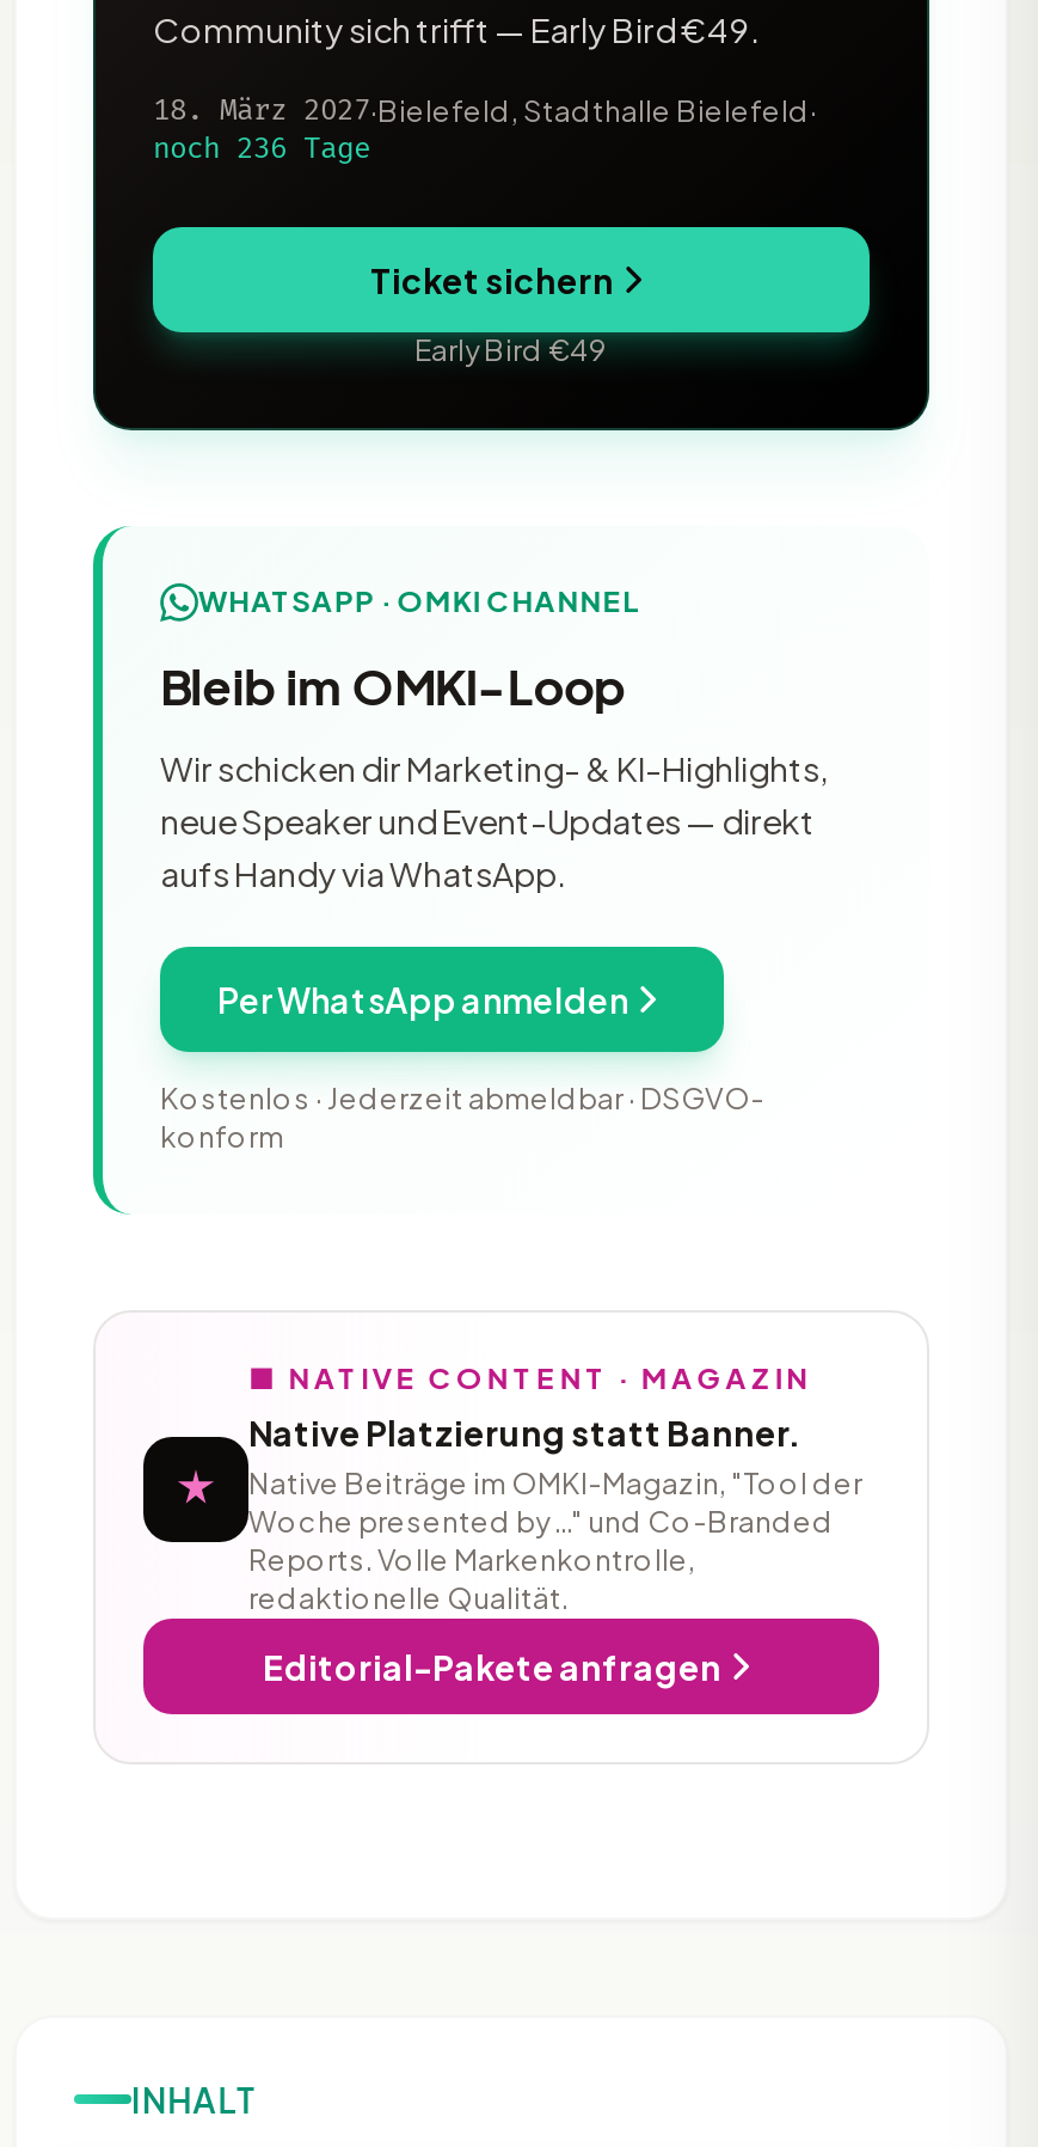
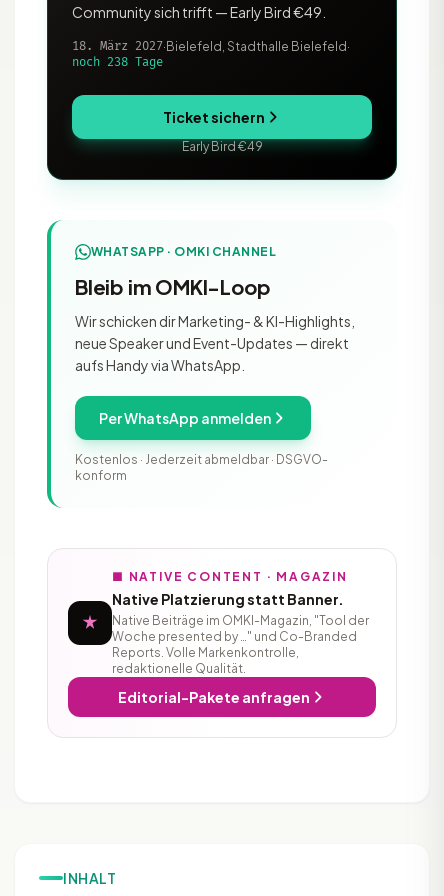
- noch 236 Tage
+ noch 238 Tage
